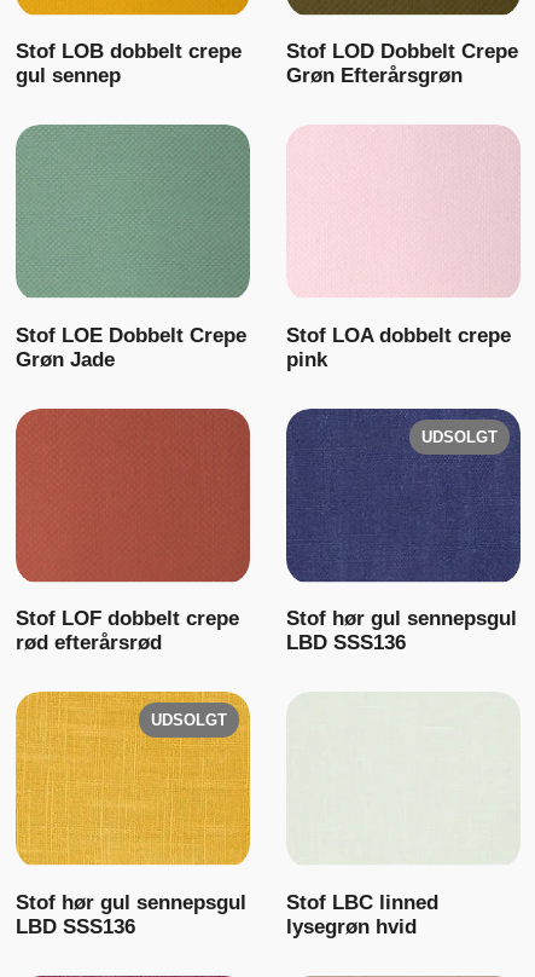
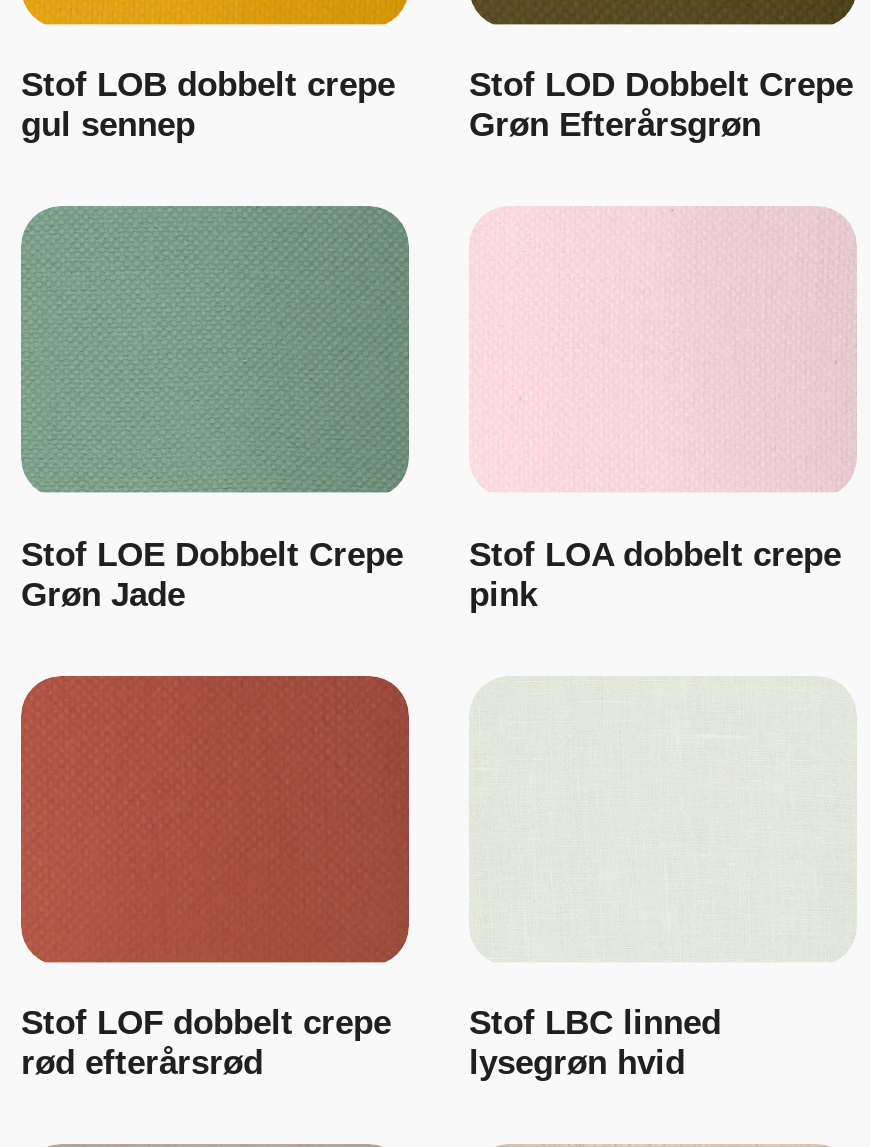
- [image]
- UDSOLGT

- Stof hør gul sennepsgul
- LBD SSS136

- [image]
- UDSOLGT

- Stof hør gul sennepsgul
- LBD SSS136
